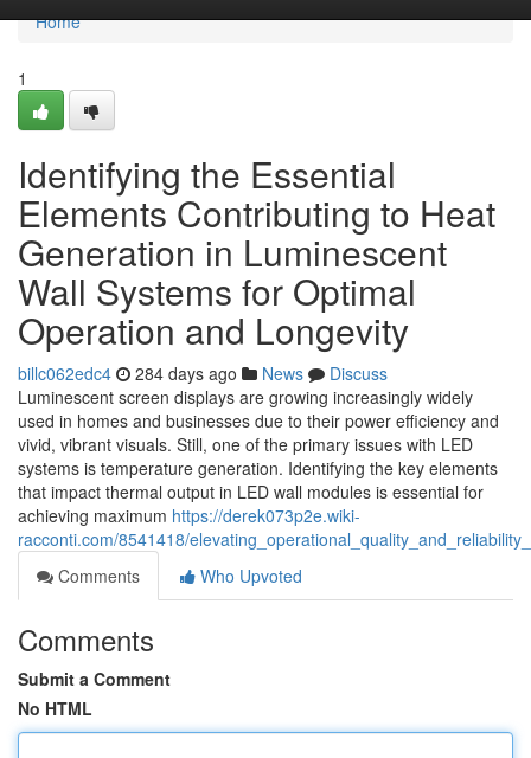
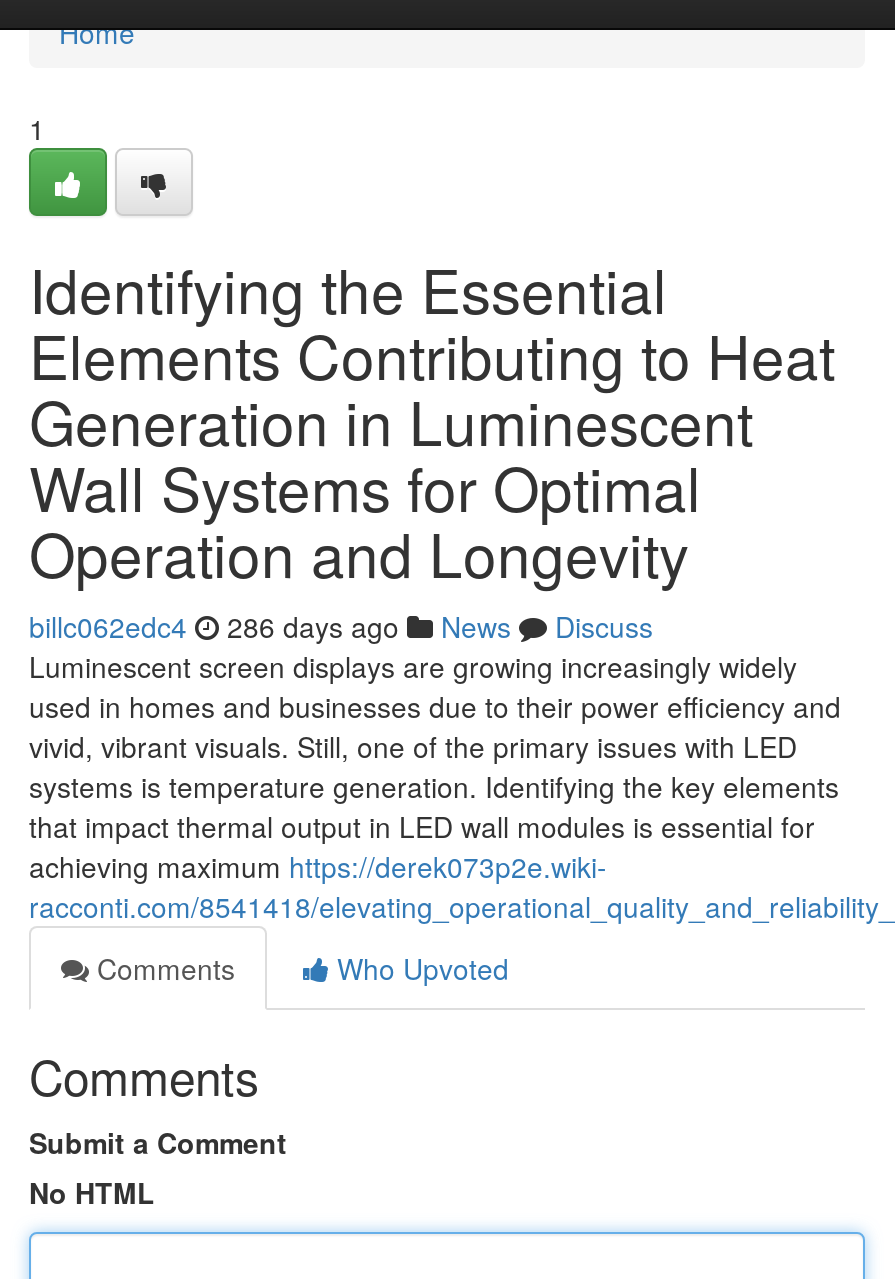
- billc062edc4 284 days ago News Discuss
+ billc062edc4 286 days ago News Discuss
